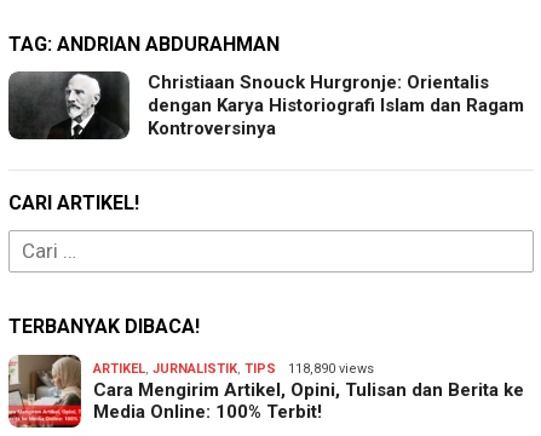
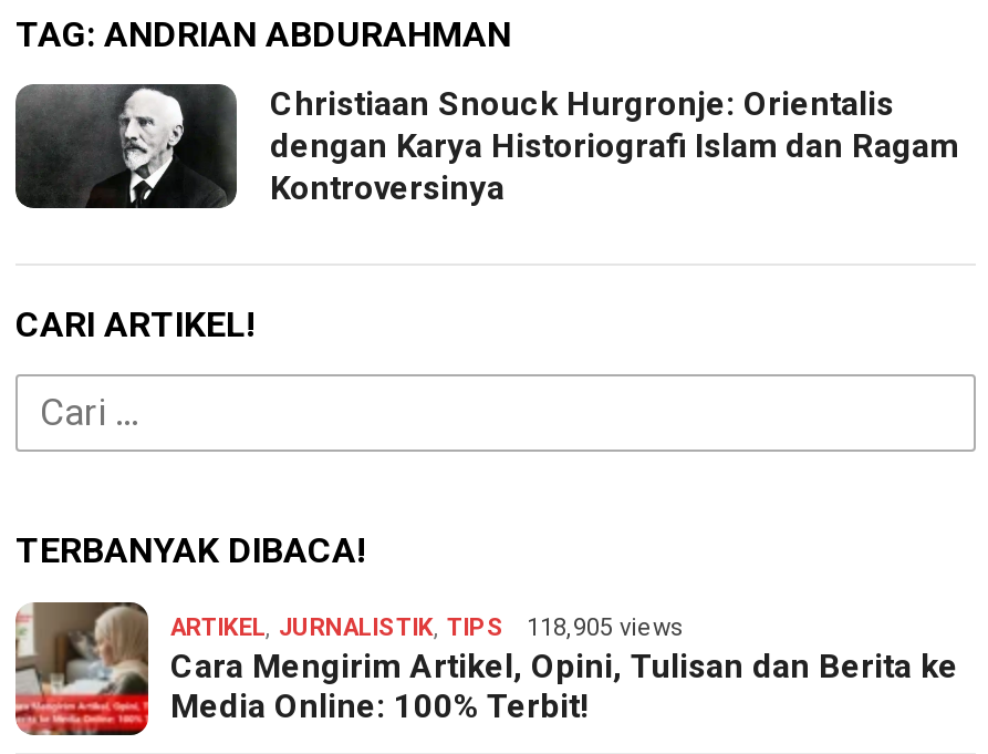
- ARTIKEL, JURNALISTIK, TIPS 118,890 views
+ ARTIKEL, JURNALISTIK, TIPS 118,905 views
